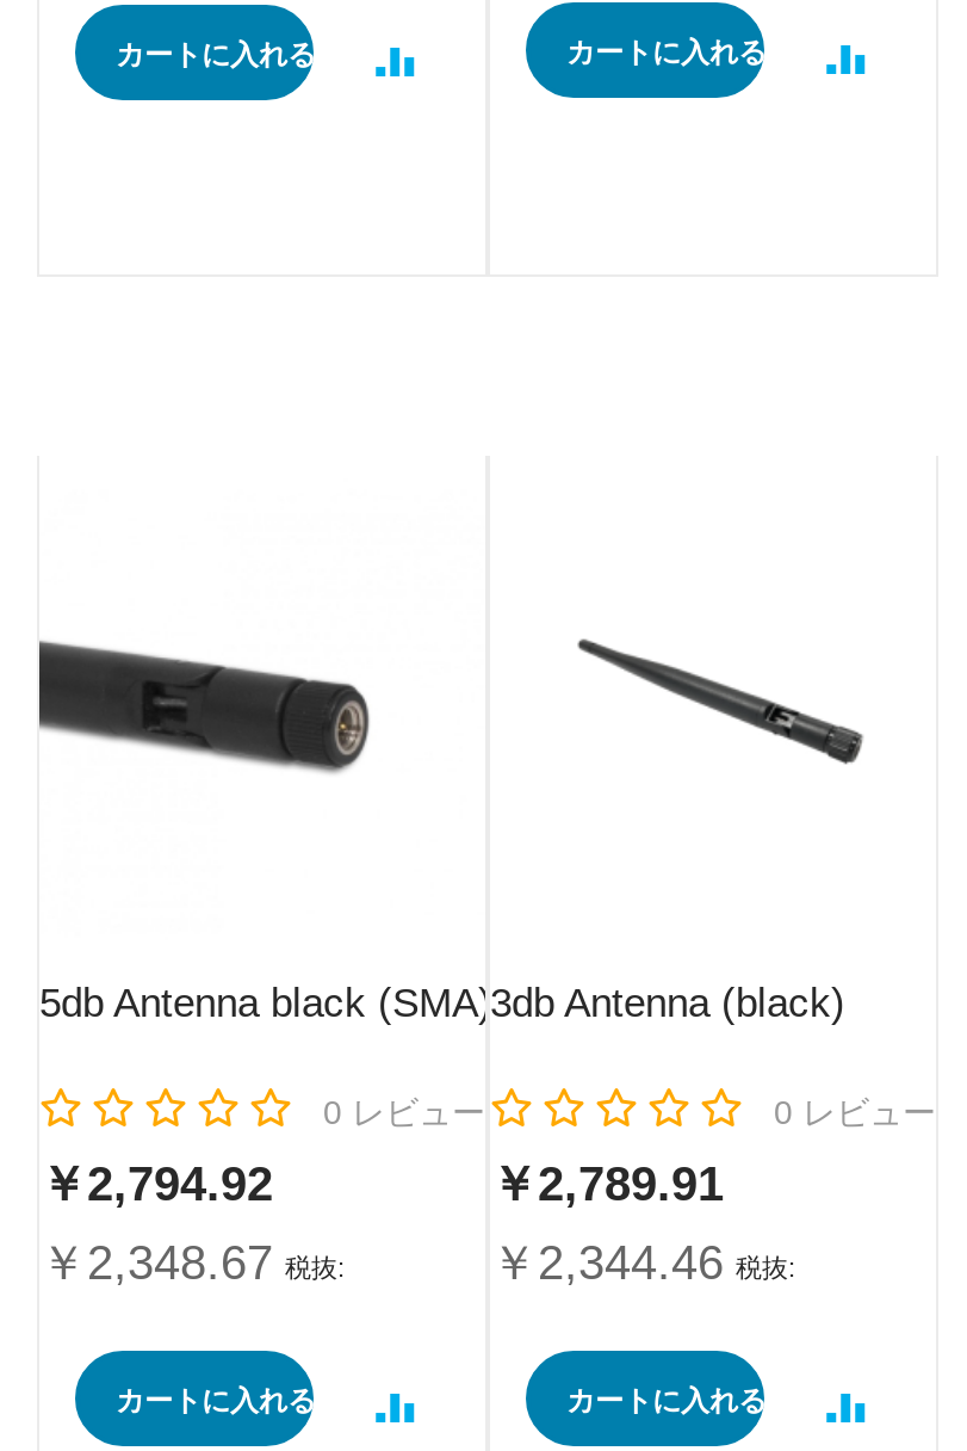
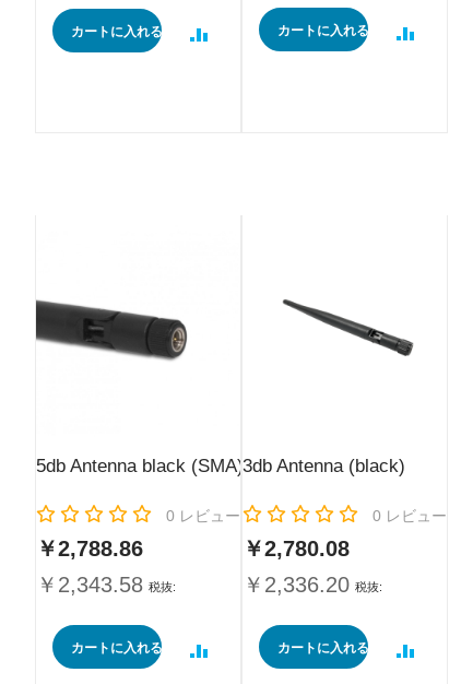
- ￥2,794.92
+ ￥2,788.86

- ￥2,789.91
+ ￥2,780.08

- ￥2,348.67
+ ￥2,343.58

- ￥2,344.46
+ ￥2,336.20
